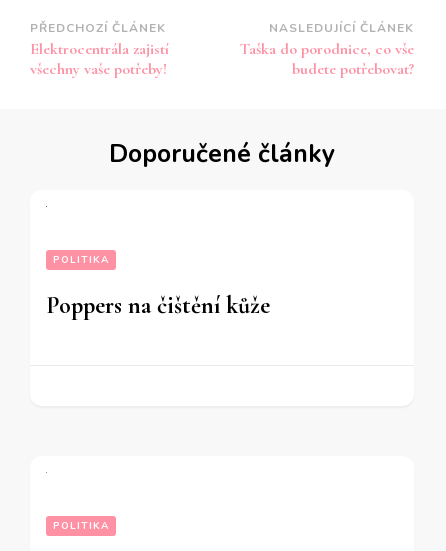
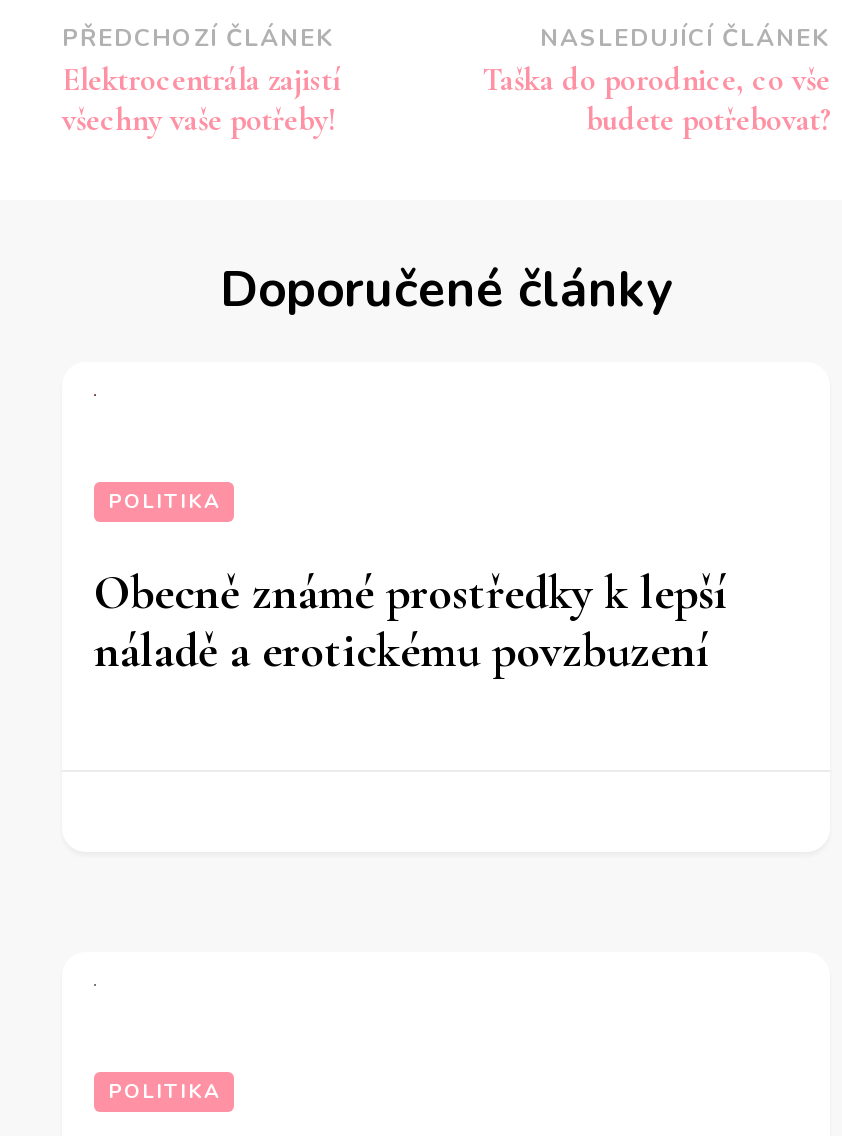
- Poppers na čištění kůže
+ Obecně známé prostředky k lepší
+ náladě a erotickému povzbuzení
